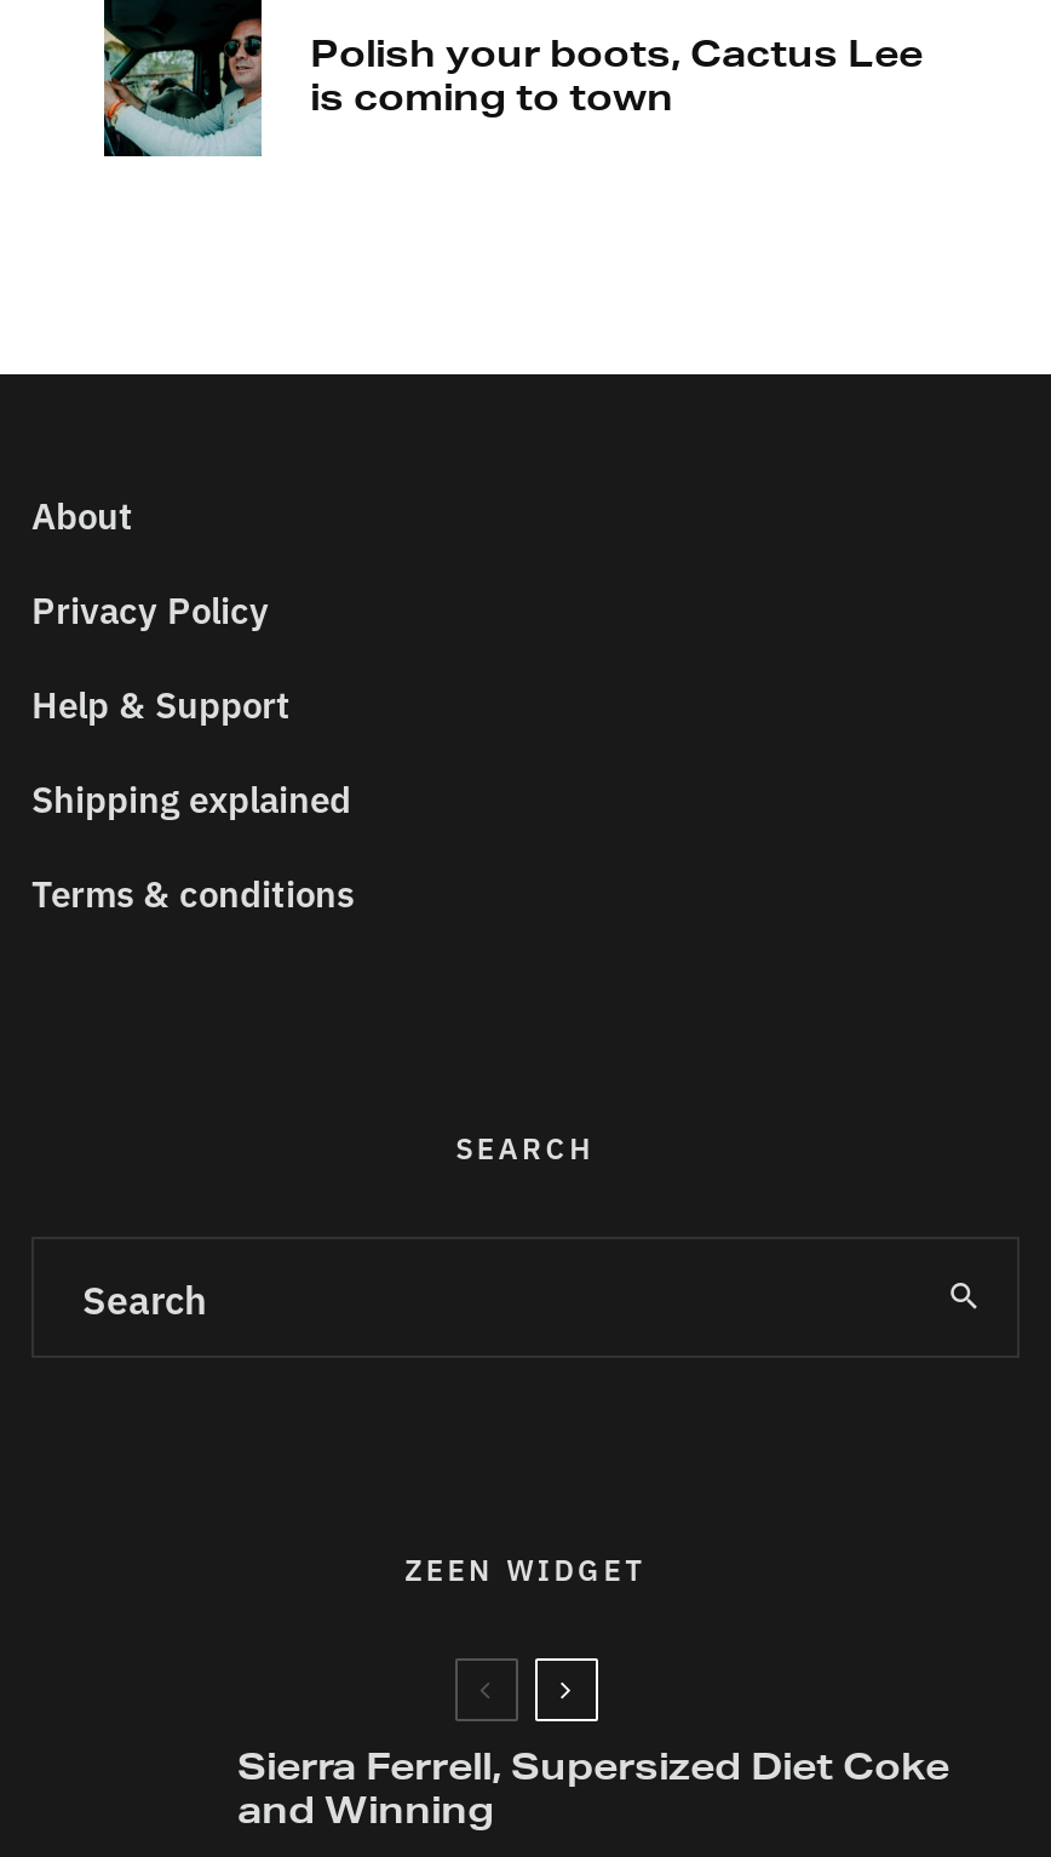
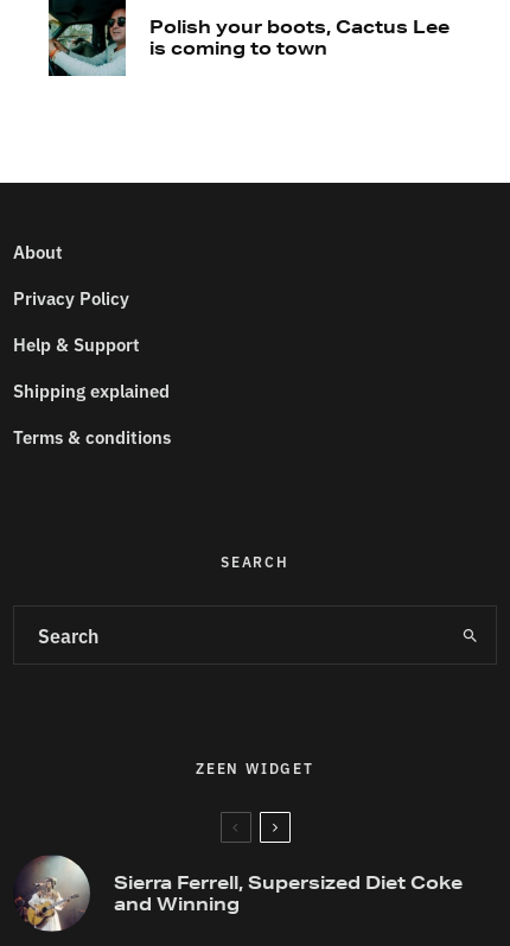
+ [image]
